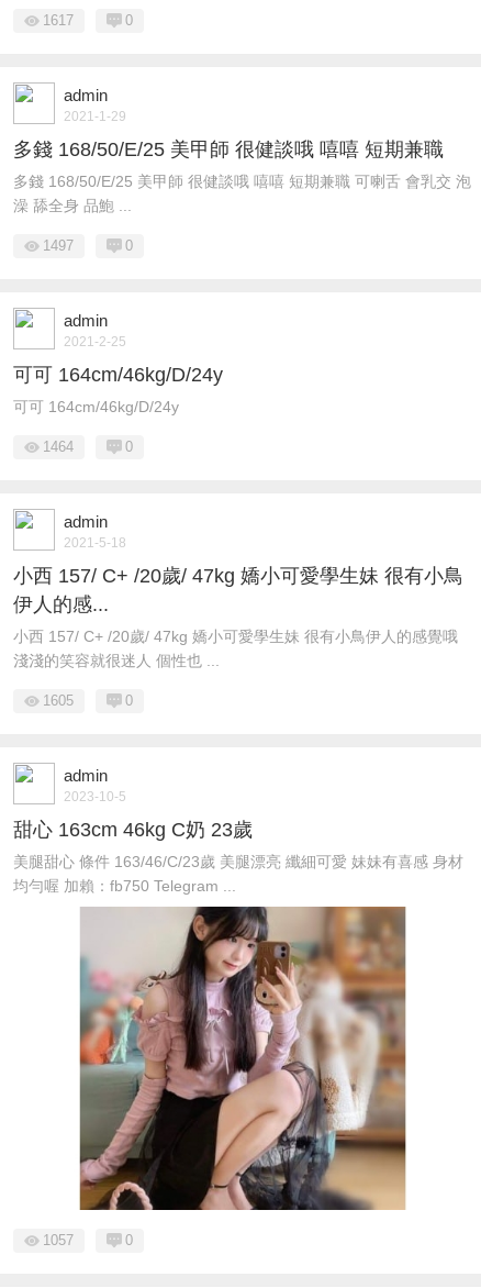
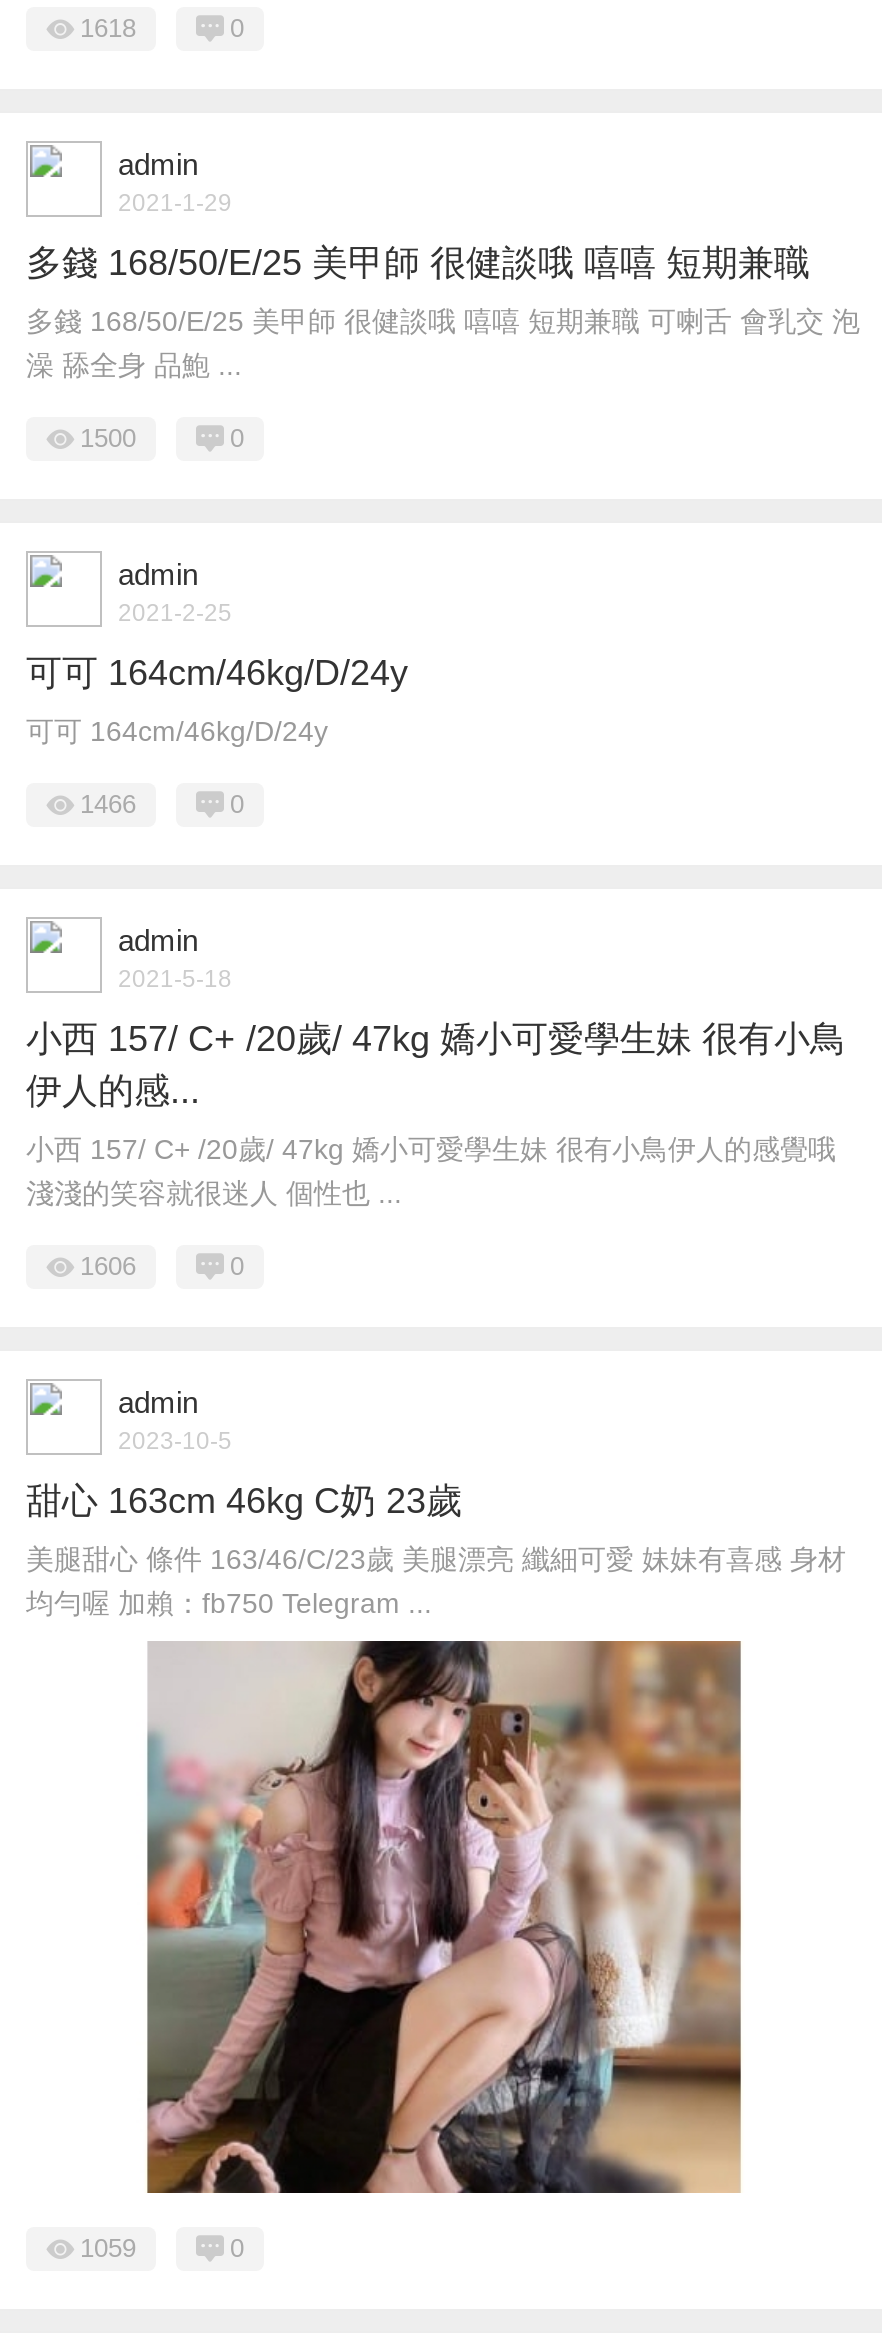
- 1617
+ 1618

- 1497
+ 1500

- 1464
+ 1466

- 1605
+ 1606

- 1057
+ 1059
